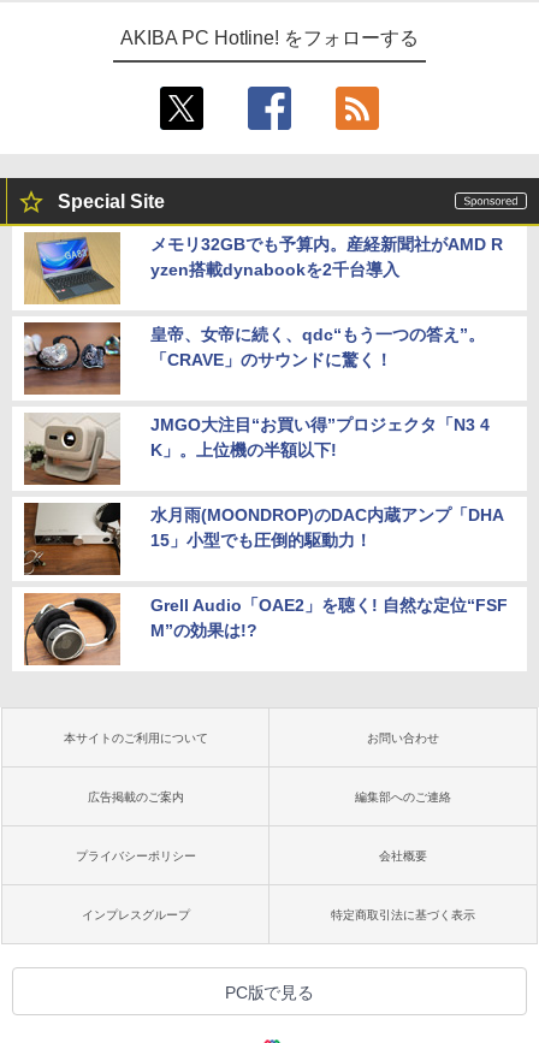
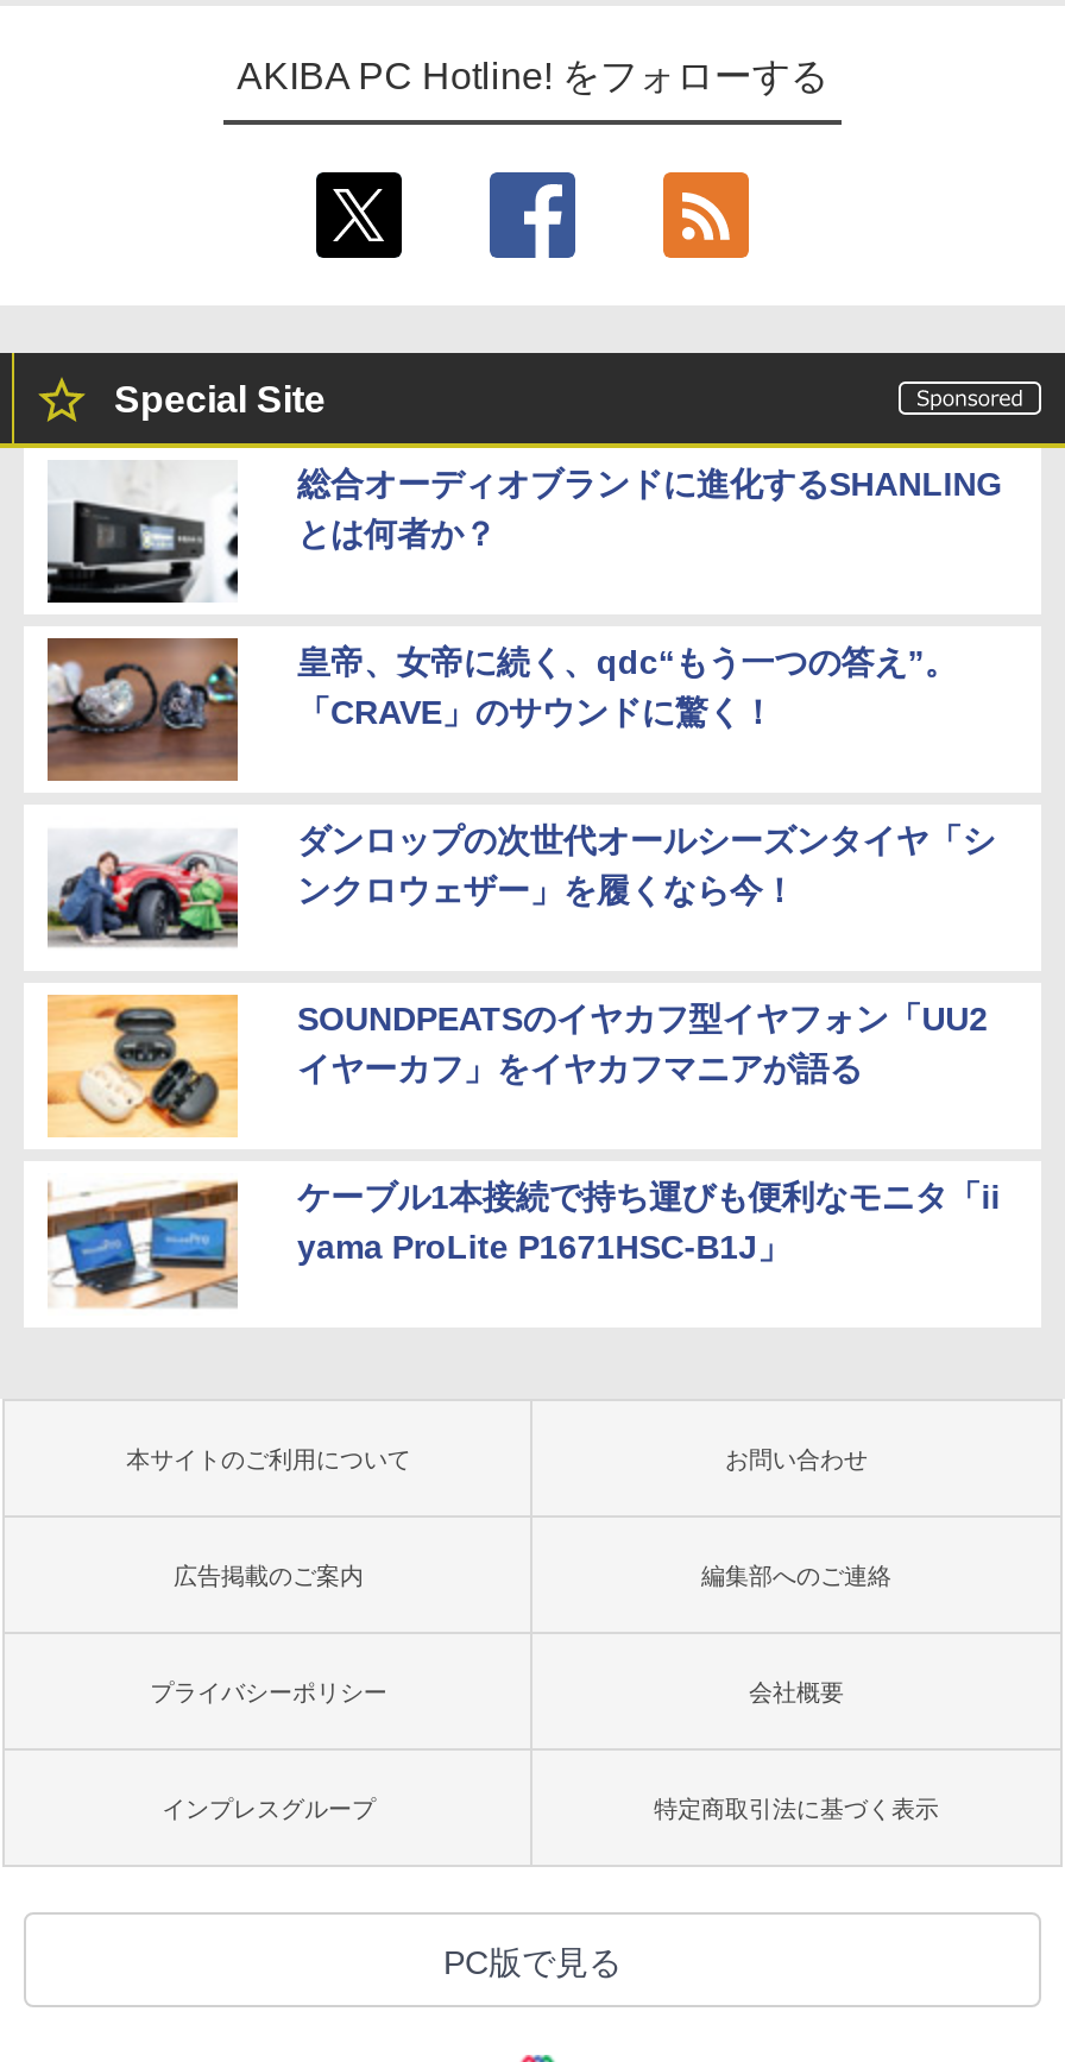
- [image]
- メモリ32GBでも予算内。産経新聞社がAMD R
- yzen搭載dynabookを2千台導入
+ [image]
+ 総合オーディオブランドに進化するSHANLING
+ とは何者か？

- [image]
- JMGO大注目“お買い得”プロジェクタ「N3 4
- K」。上位機の半額以下!
+ [image]
+ ダンロップの次世代オールシーズンタイヤ「シ
+ ンクロウェザー」を履くなら今！

- [image]
- 水月雨(MOONDROP)のDAC内蔵アンプ「DHA
- 15」小型でも圧倒的駆動力！
+ [image]
+ SOUNDPEATSのイヤカフ型イヤフォン「UU2
+ イヤーカフ」をイヤカフマニアが語る

- [image]
- Grell Audio「OAE2」を聴く! 自然な定位“FSF
- M”の効果は!?
+ [image]
+ ケーブル1本接続で持ち運びも便利なモニタ「ii
+ yama ProLite P1671HSC-B1J」
